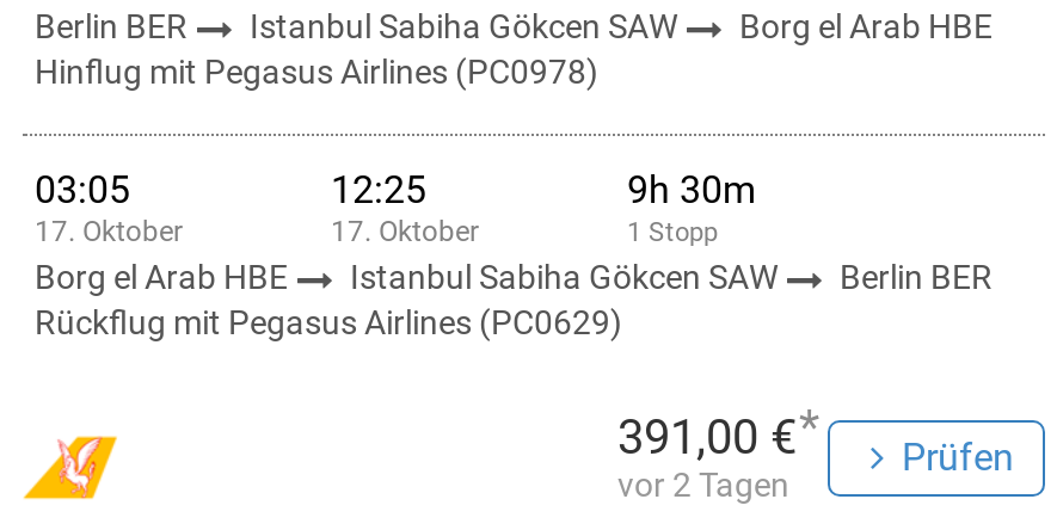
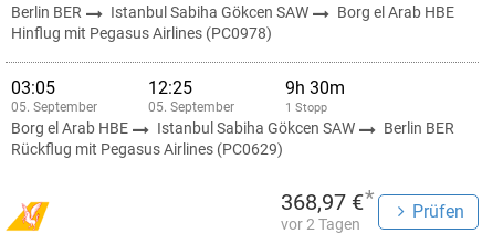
- 17. Oktober
+ 05. September

- 17. Oktober
+ 05. September

- 391,00 €* Prüfen
+ 368,97 €* Prüfen
